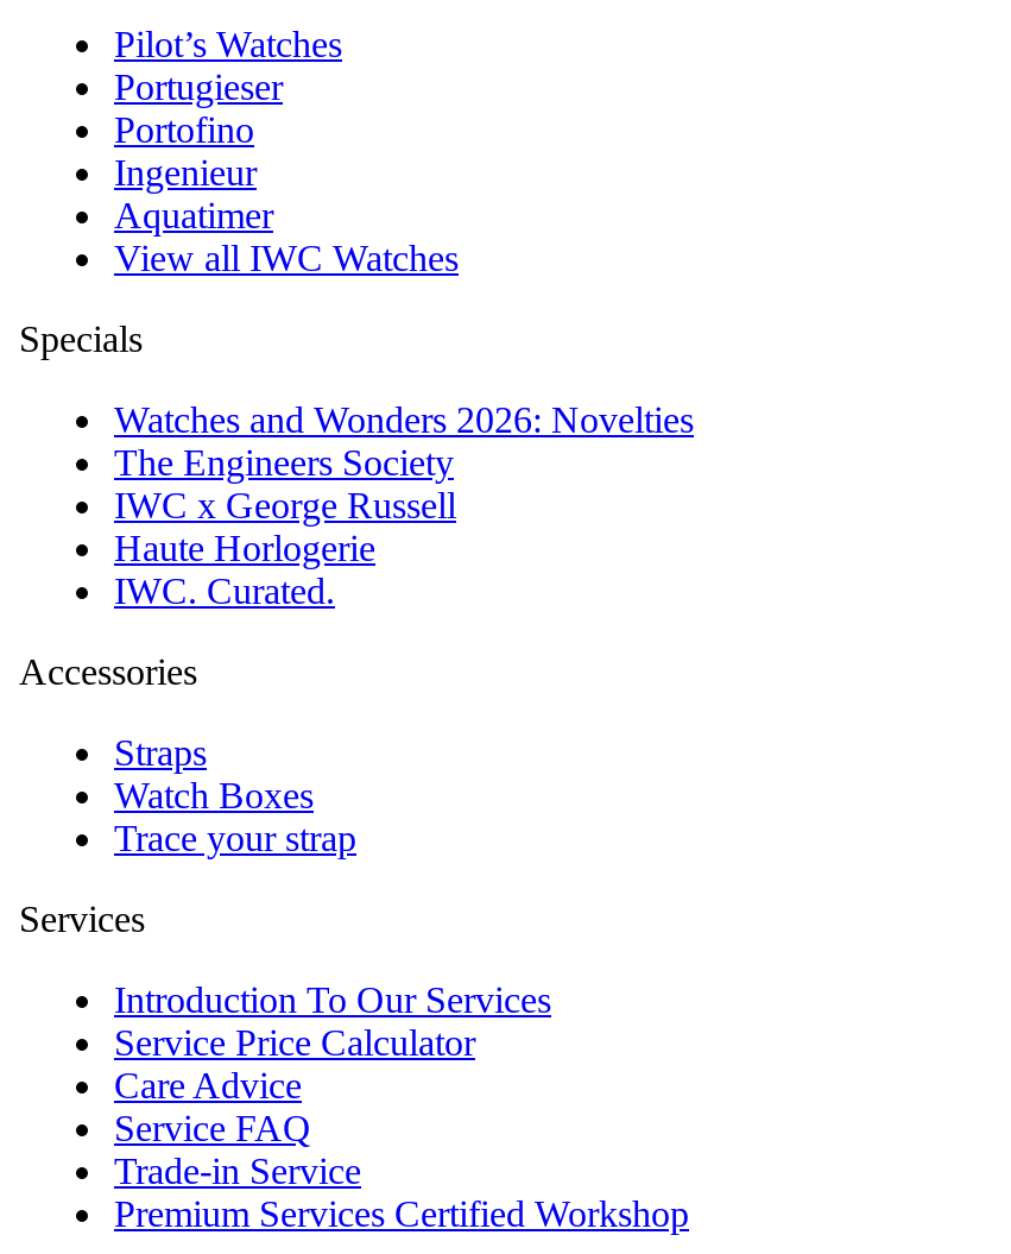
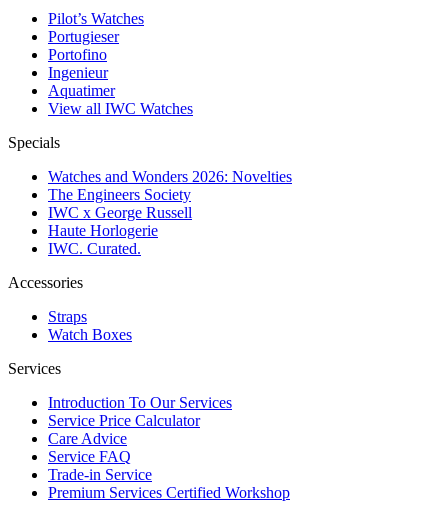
- Trace your strap
